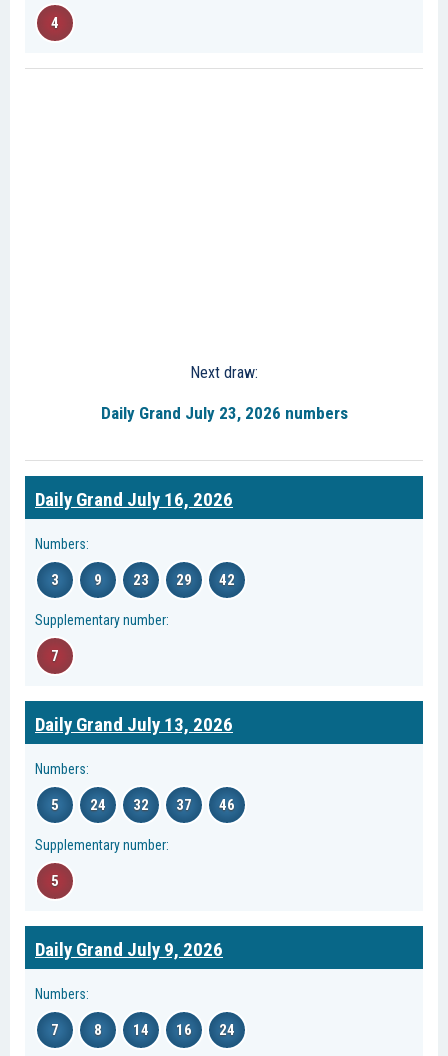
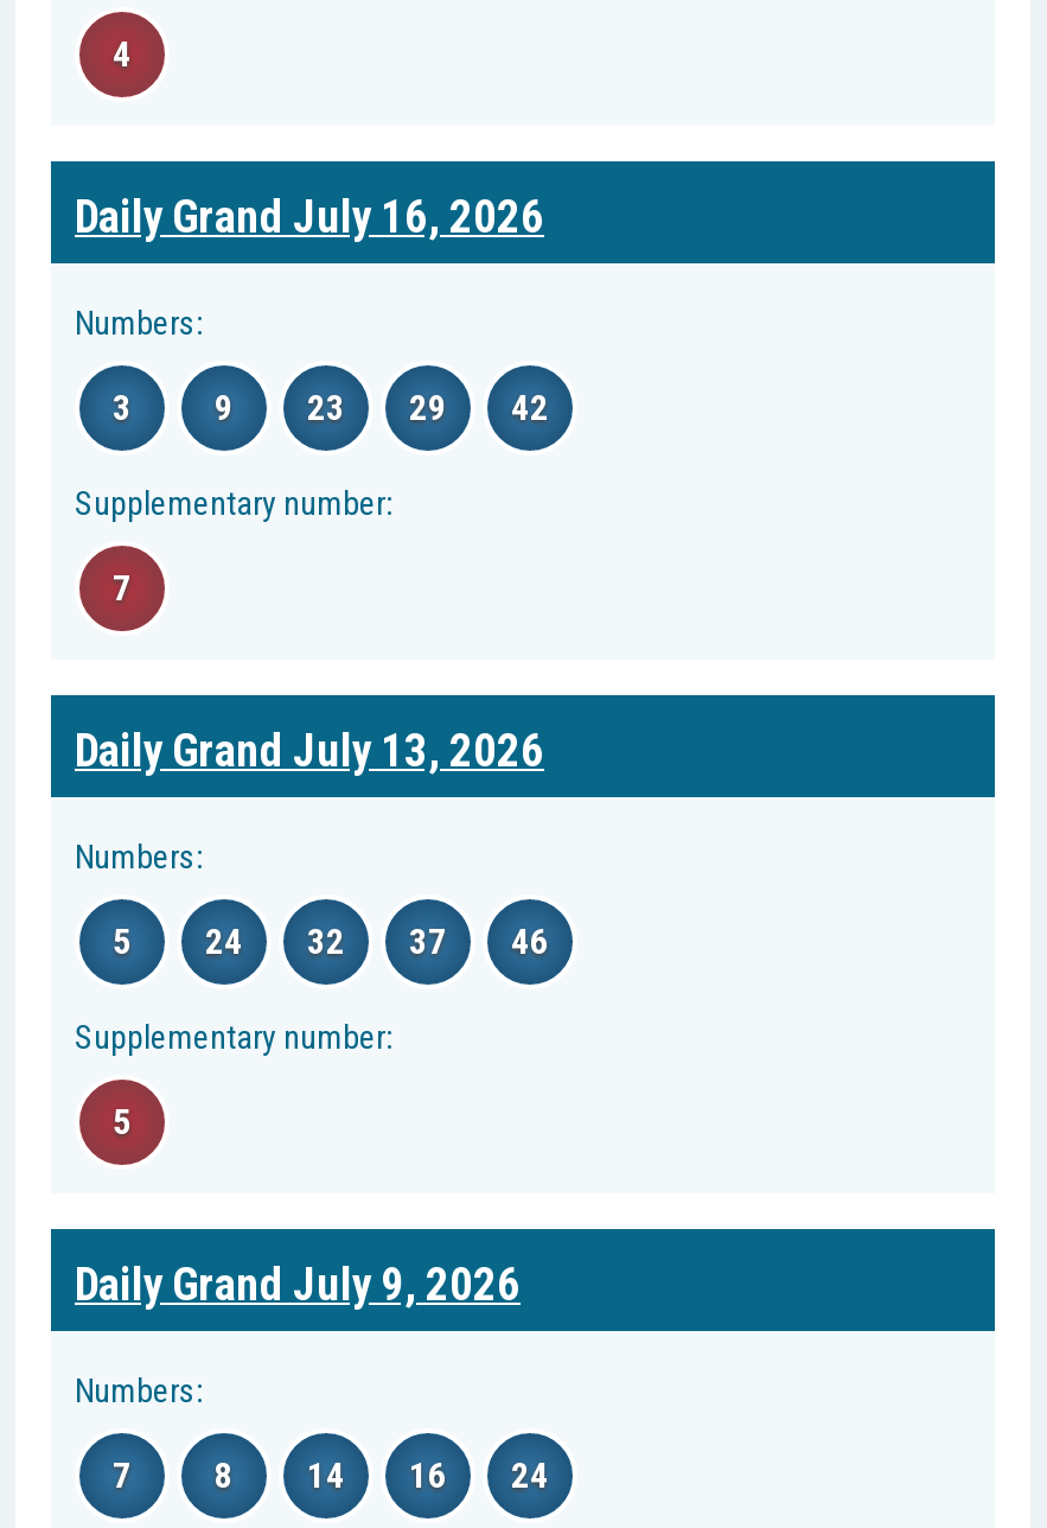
- Next draw:
- Daily Grand July 23, 2026 numbers
